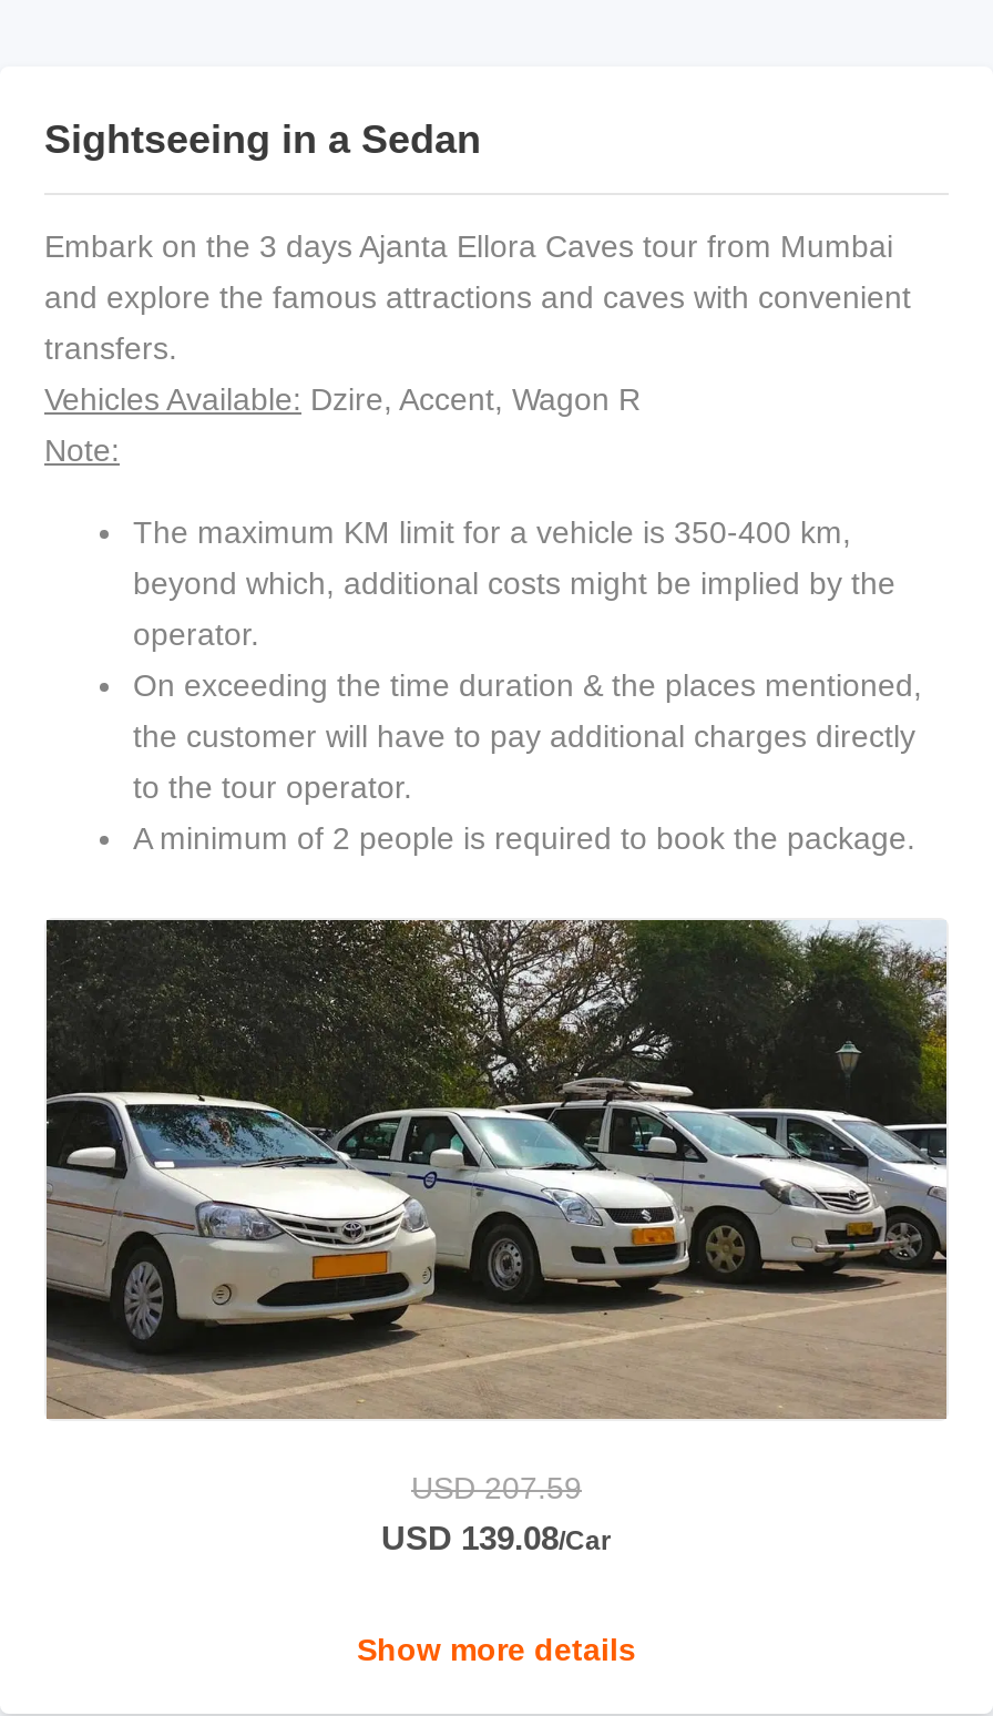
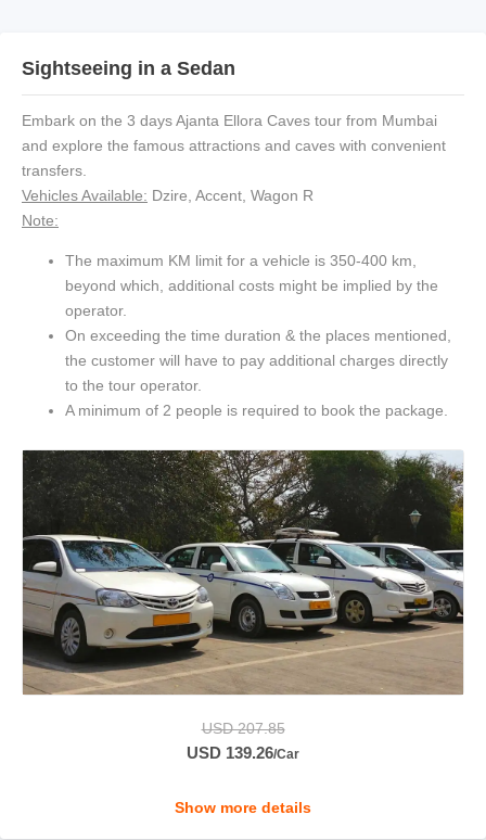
- USD 207.59
+ USD 207.85

- USD 139.08/Car
+ USD 139.26/Car
